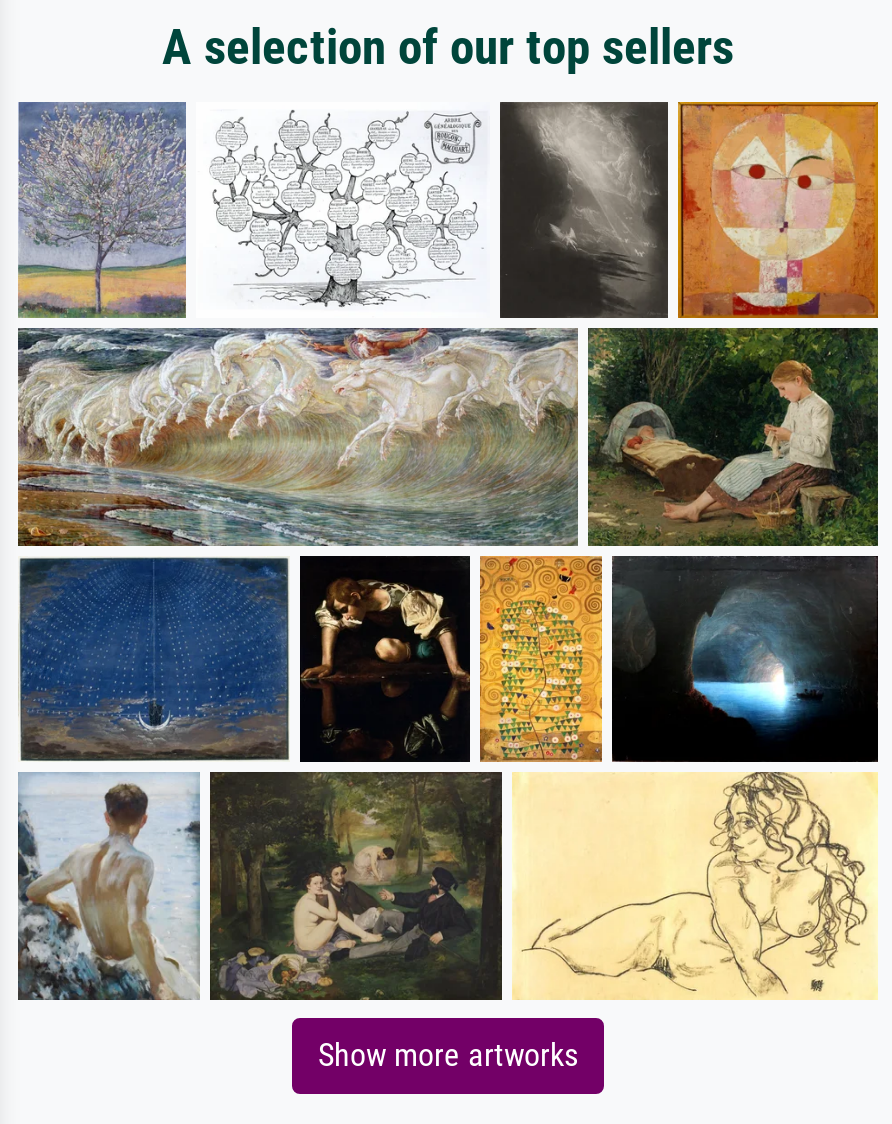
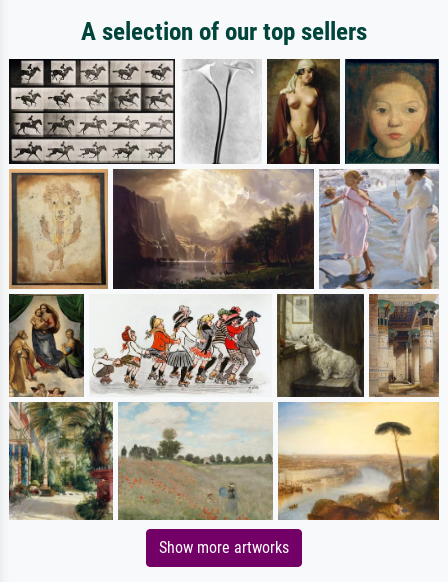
- [image]
+ [image]
